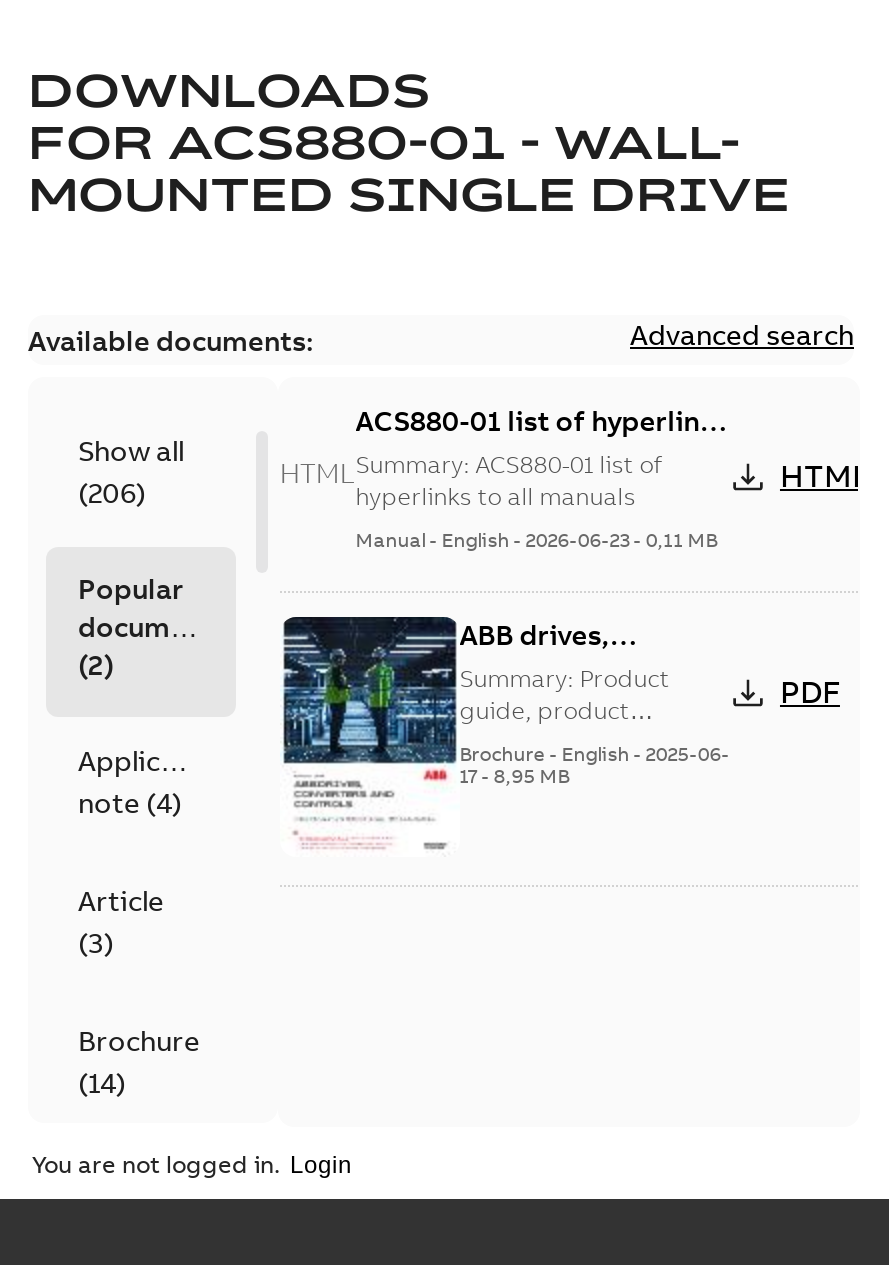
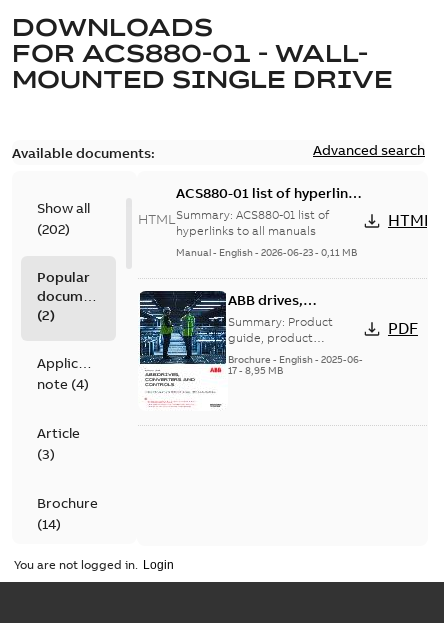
- (206)
+ (202)
